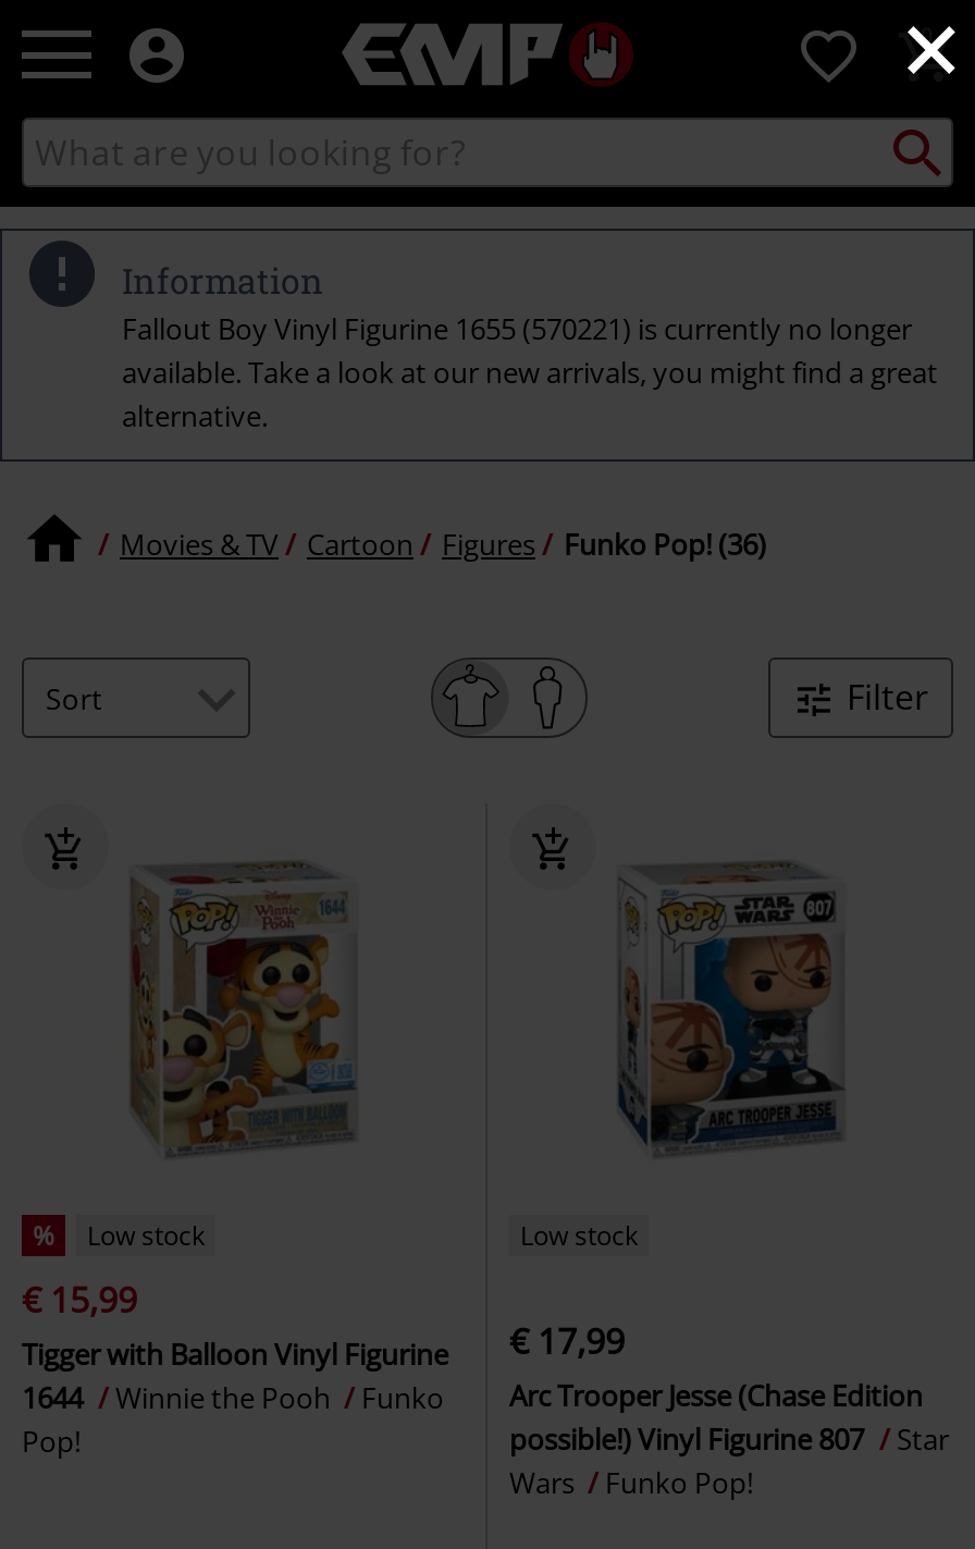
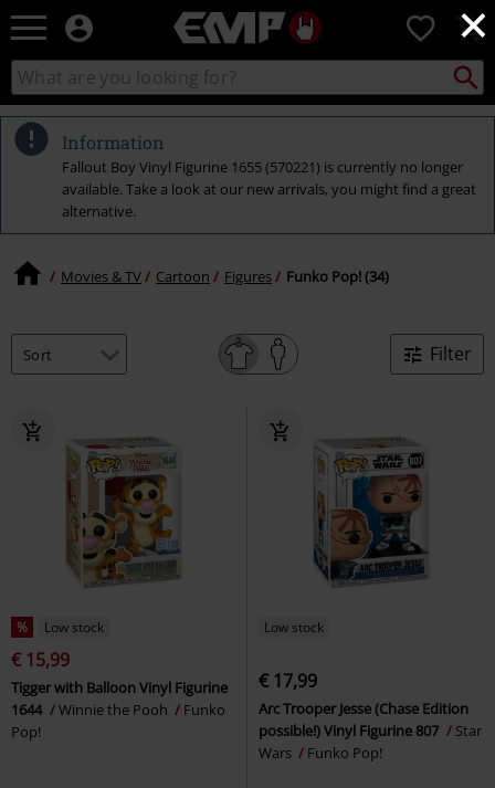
- Movies & TV Cartoon Figures Funko Pop! (36)
+ Movies & TV Cartoon Figures Funko Pop! (34)
